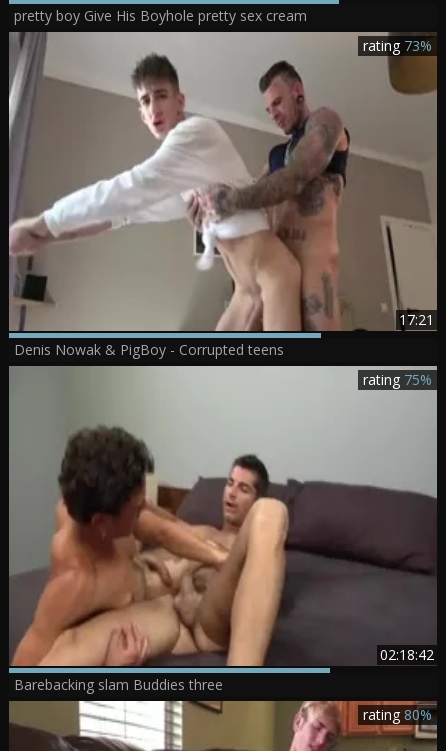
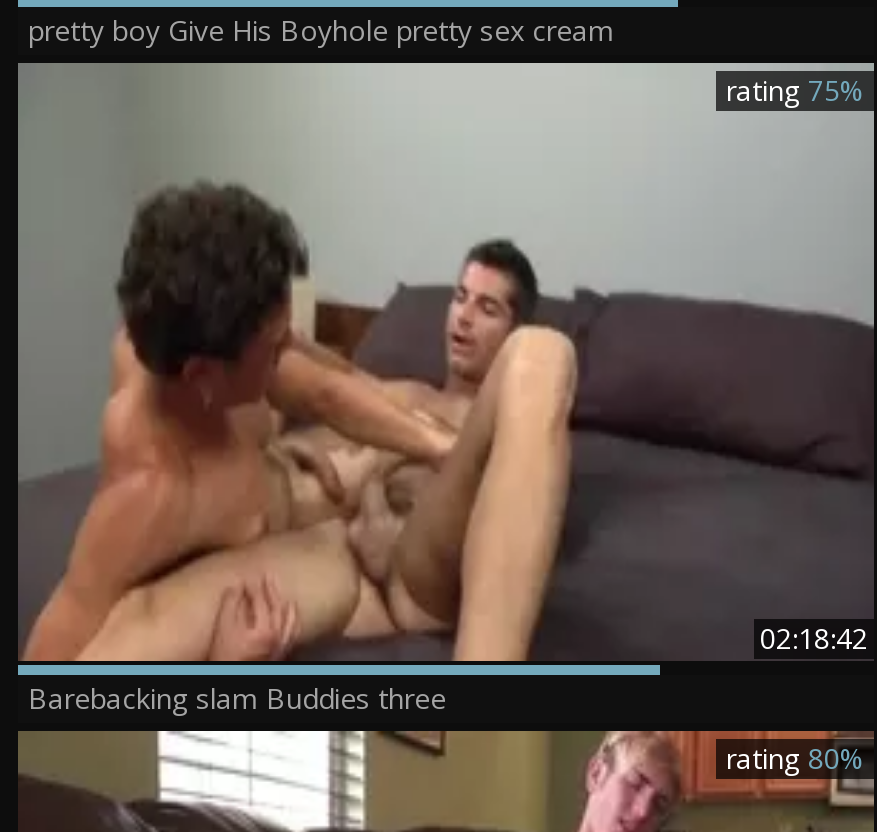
- [image]
- 17:21

- rating 73%

- Denis Nowak & PigBoy - Corrupted teens
